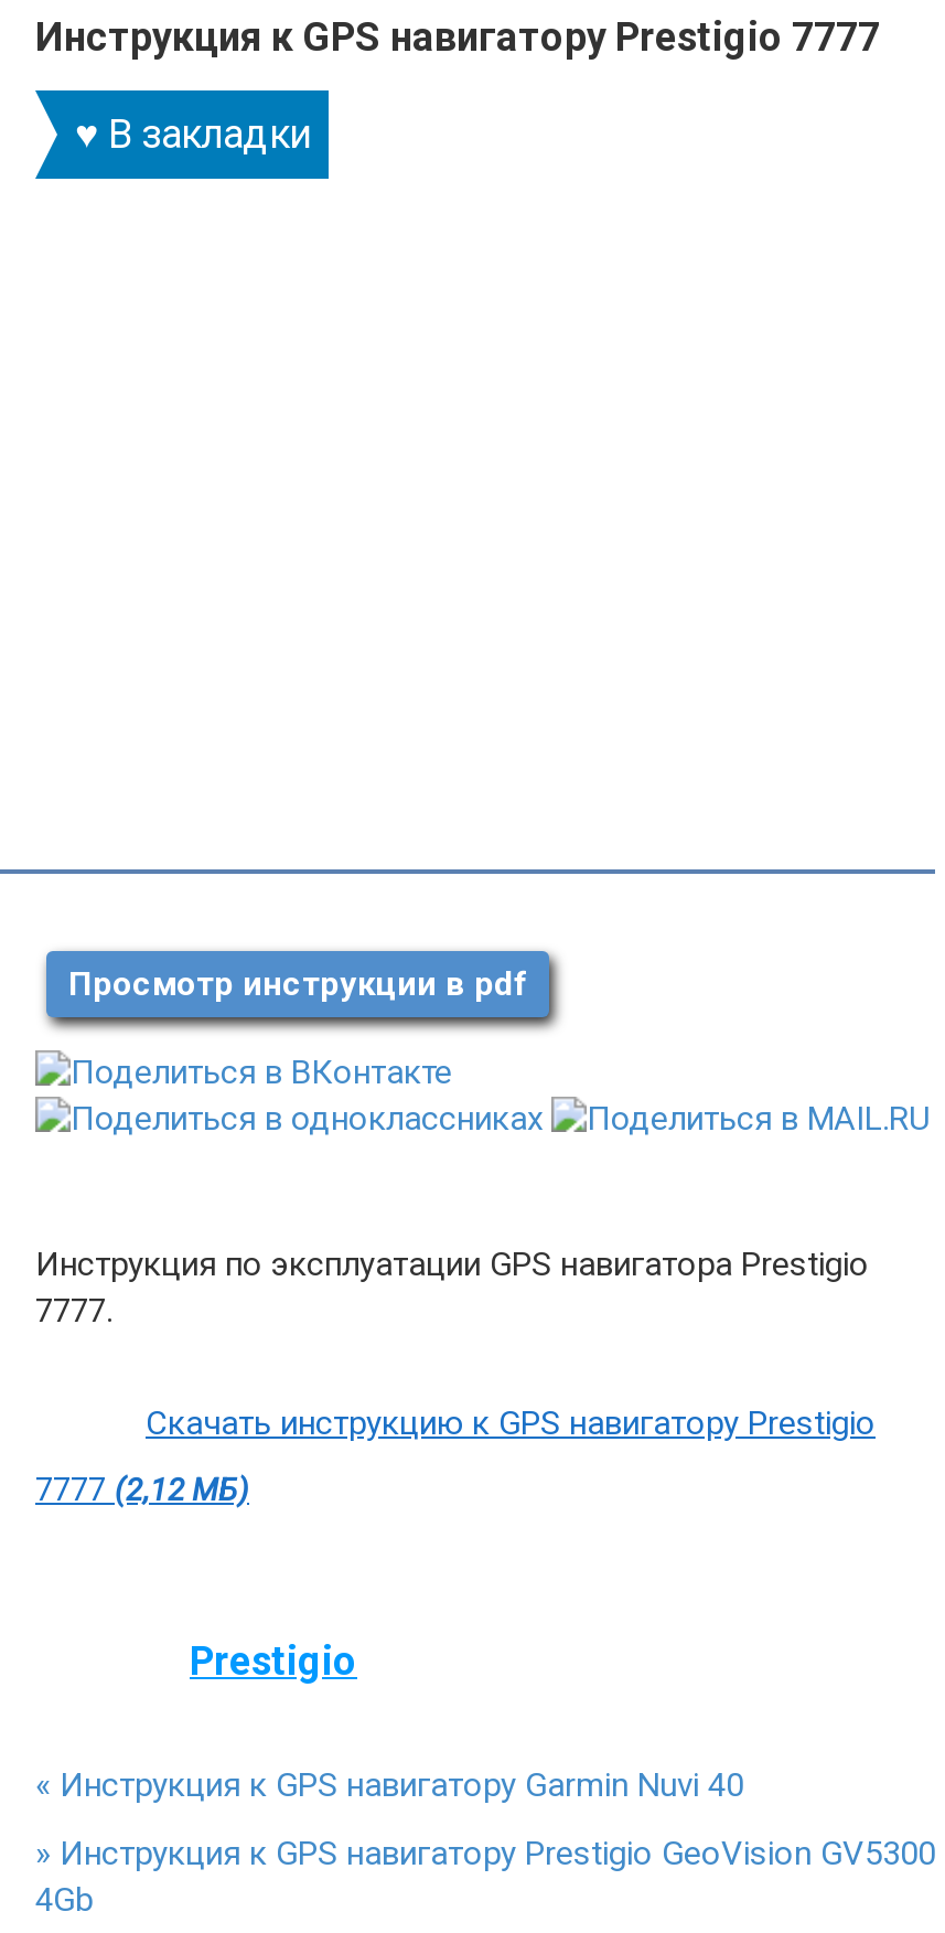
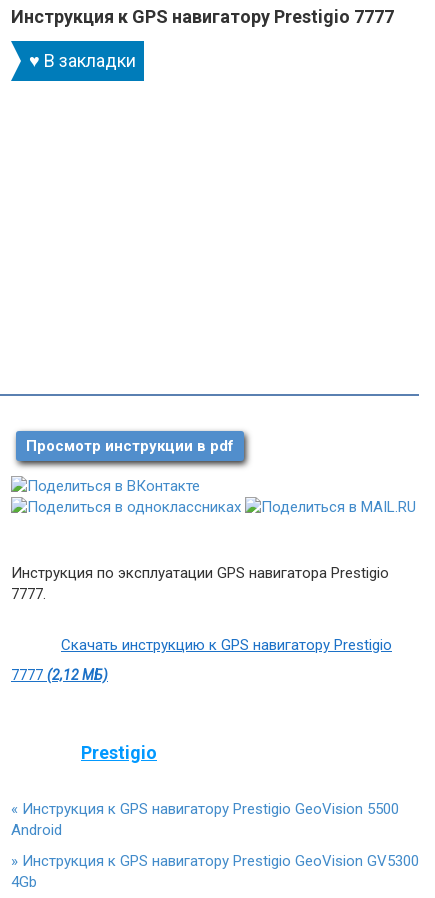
- «Инструкция к GPS навигатору Garmin Nuvi 40
+ «Инструкция к GPS навигатору Prestigio GeoVision 5500
+ Android
